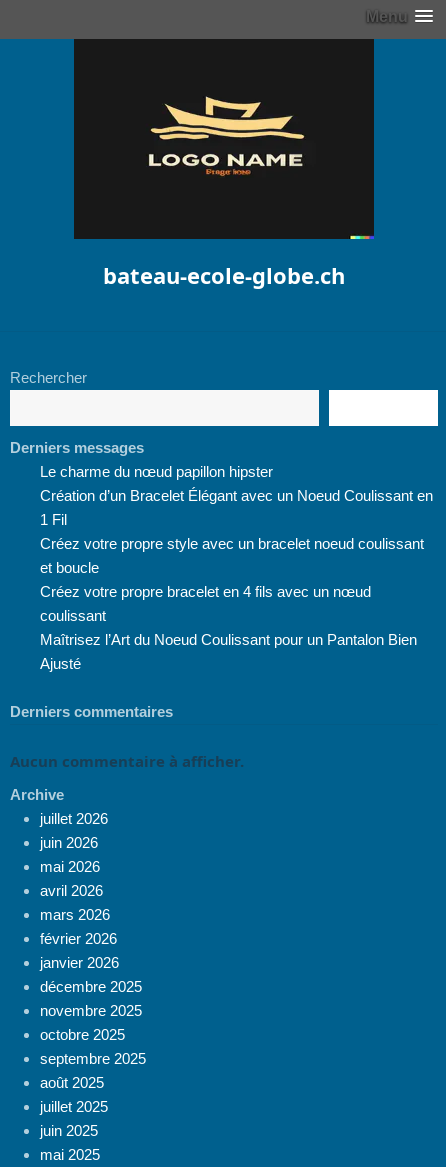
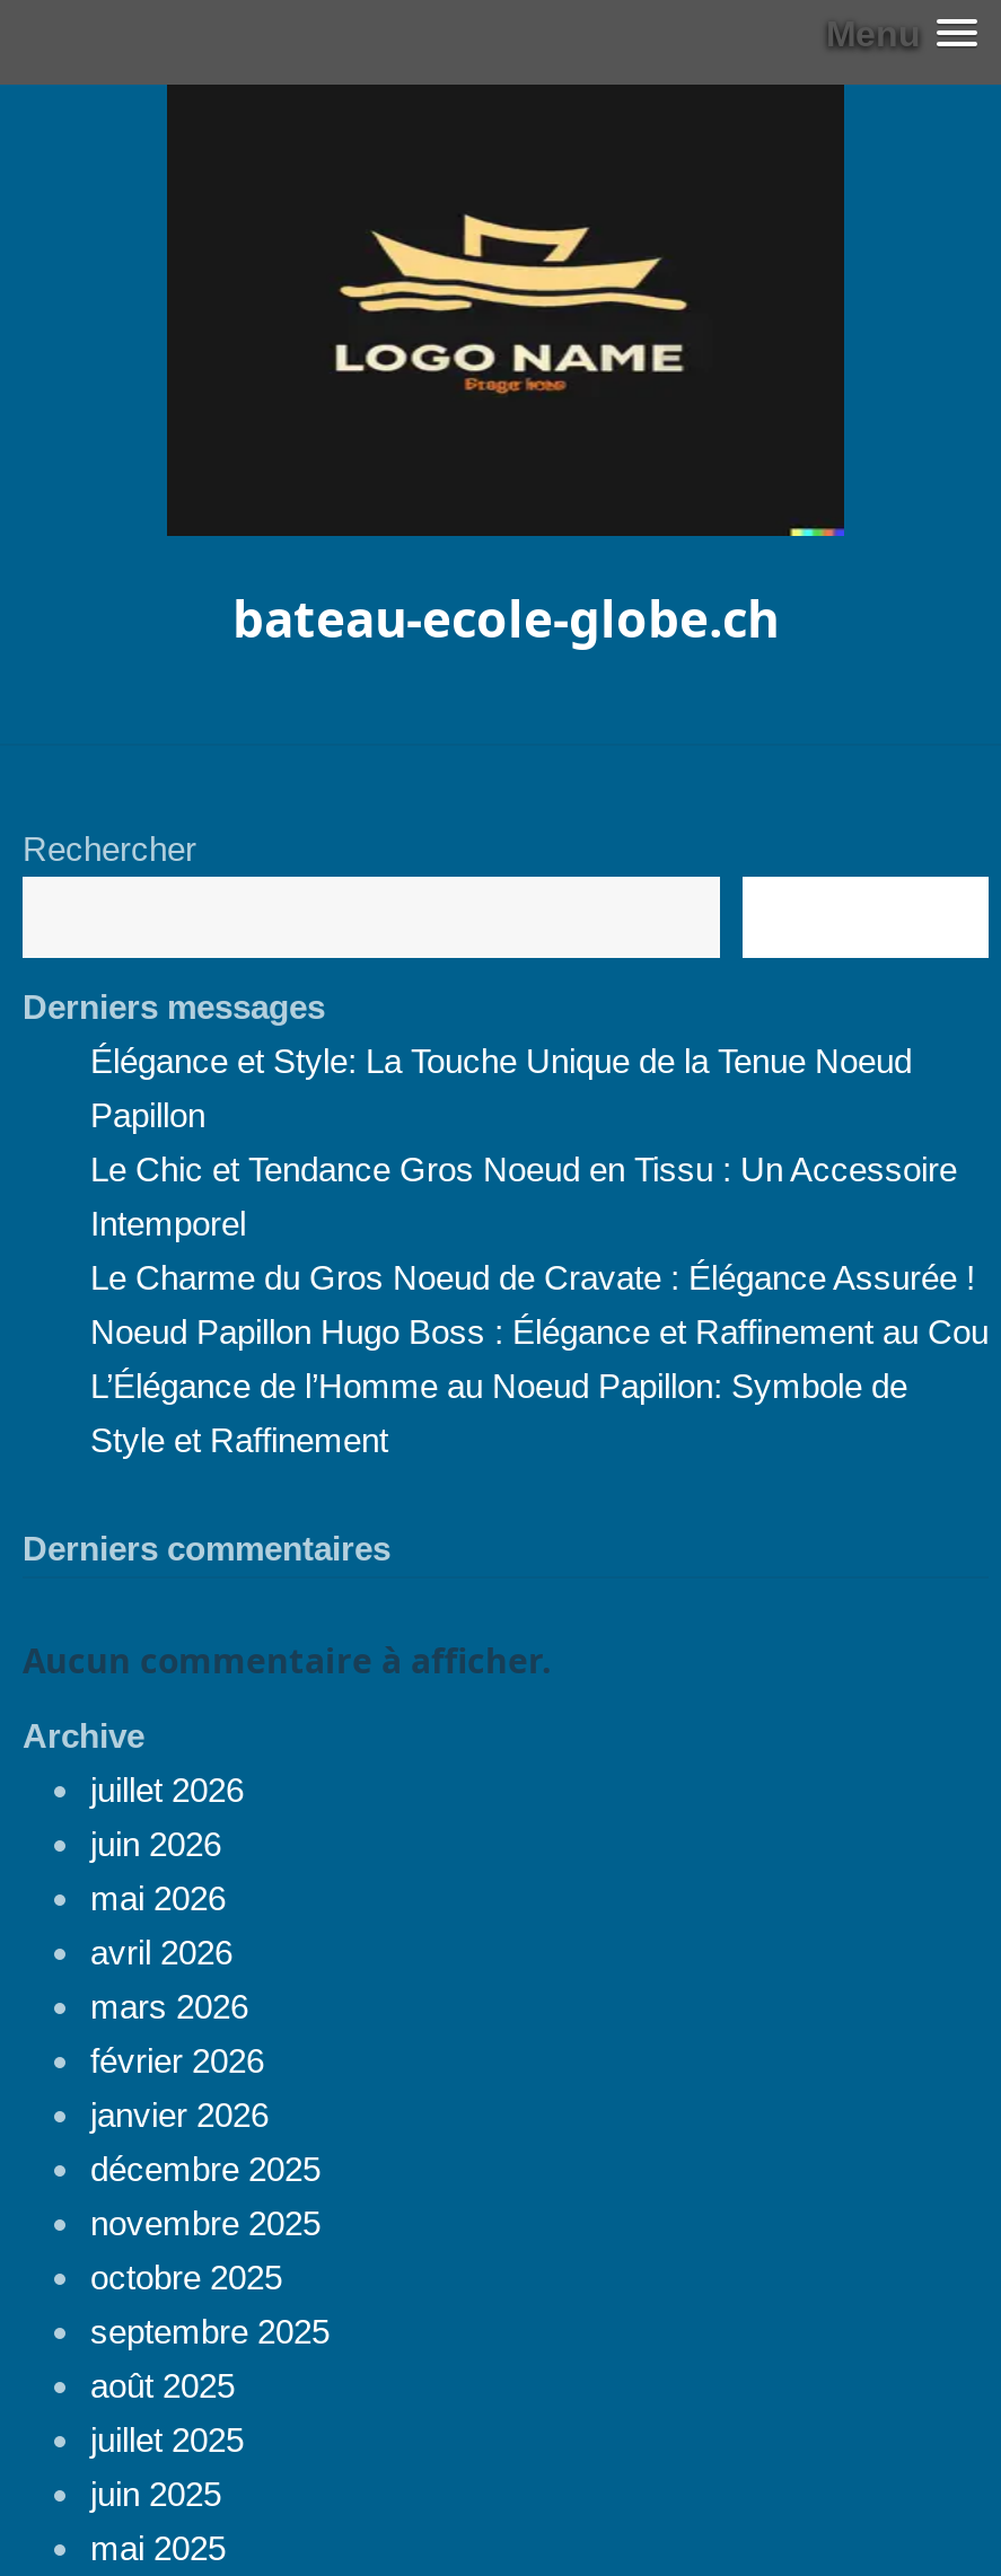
- Le charme du nœud papillon hipster
- Création d’un Bracelet Élégant avec un Noeud Coulissant en
- 1 Fil
- Créez votre propre style avec un bracelet noeud coulissant
- et boucle
- Créez votre propre bracelet en 4 fils avec un nœud
- coulissant
- Maîtrisez l’Art du Noeud Coulissant pour un Pantalon Bien
- Ajusté
+ Élégance et Style: La Touche Unique de la Tenue Noeud
+ Papillon
+ Le Chic et Tendance Gros Noeud en Tissu : Un Accessoire
+ Intemporel
+ Le Charme du Gros Noeud de Cravate : Élégance Assurée !
+ Noeud Papillon Hugo Boss : Élégance et Raffinement au Cou
+ L’Élégance de l’Homme au Noeud Papillon: Symbole de
+ Style et Raffinement
